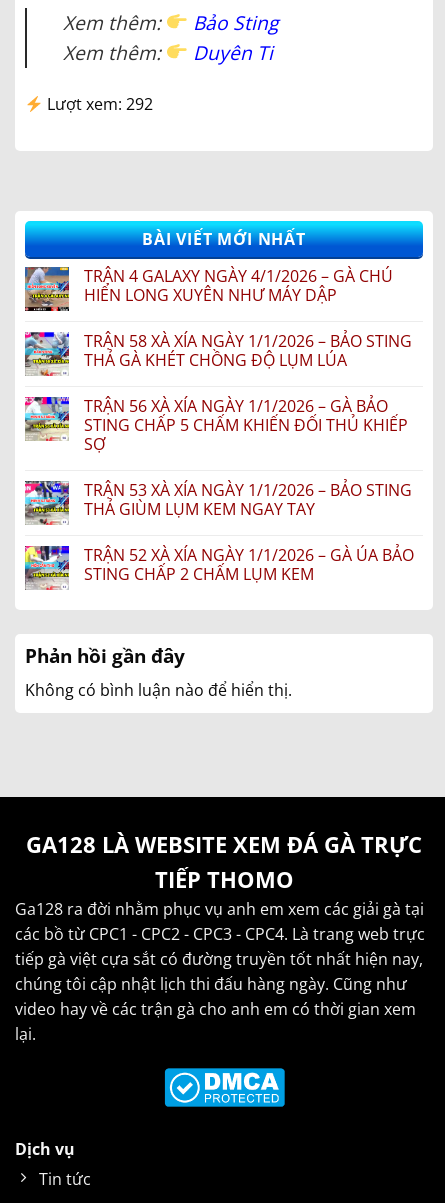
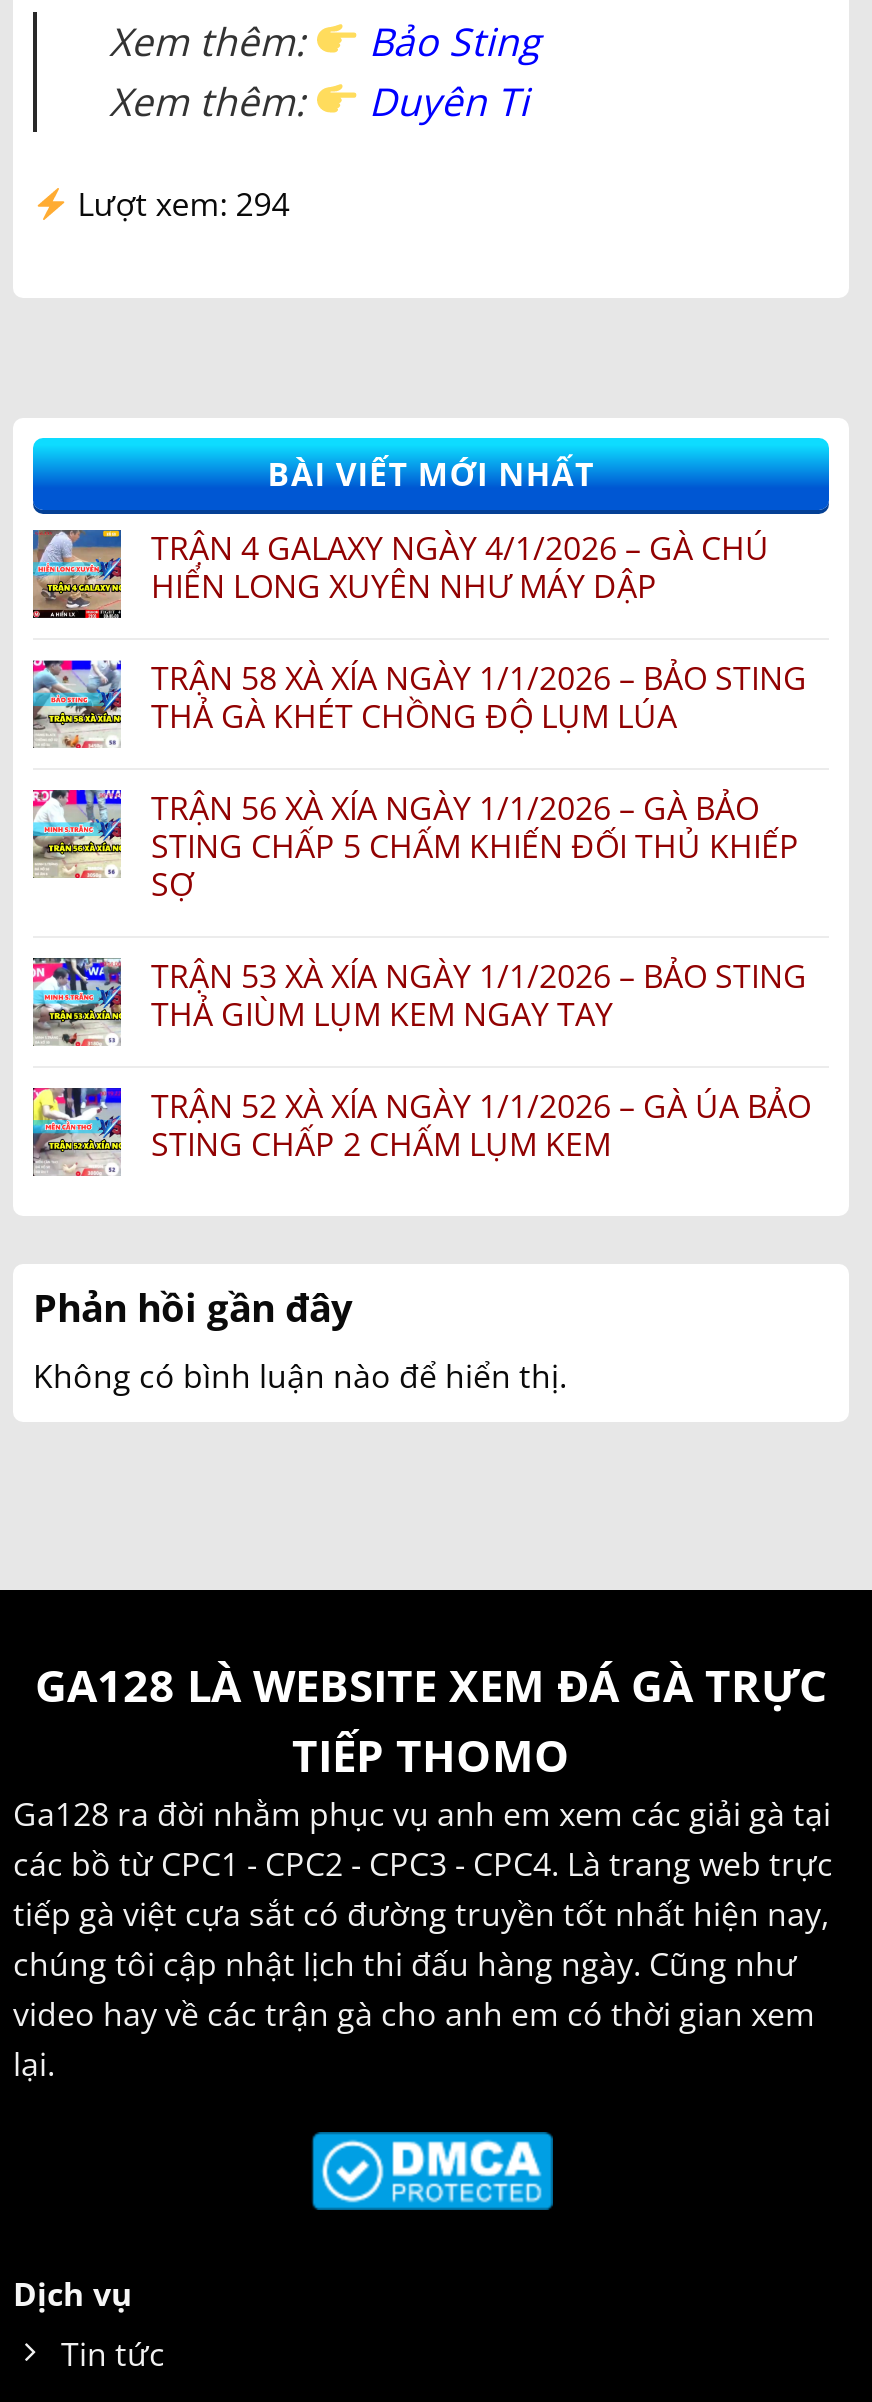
- Lượt xem: 292
+ Lượt xem: 294
